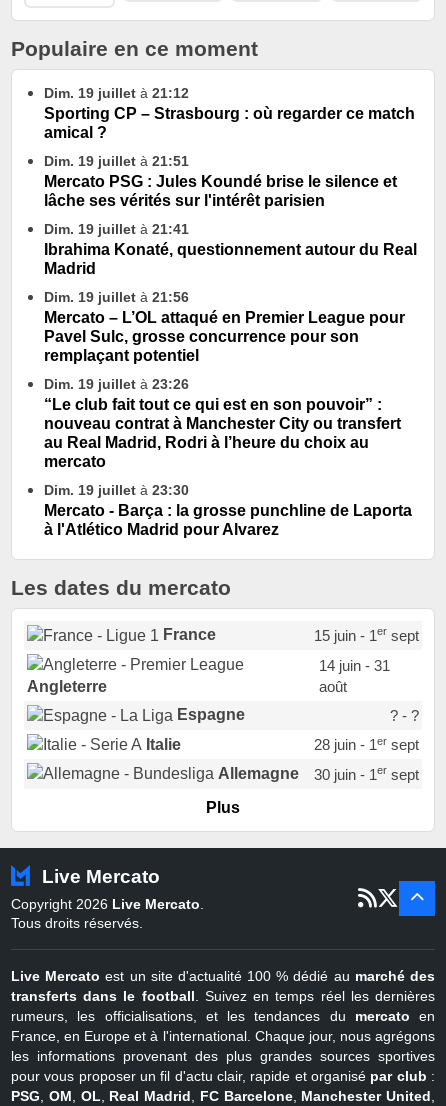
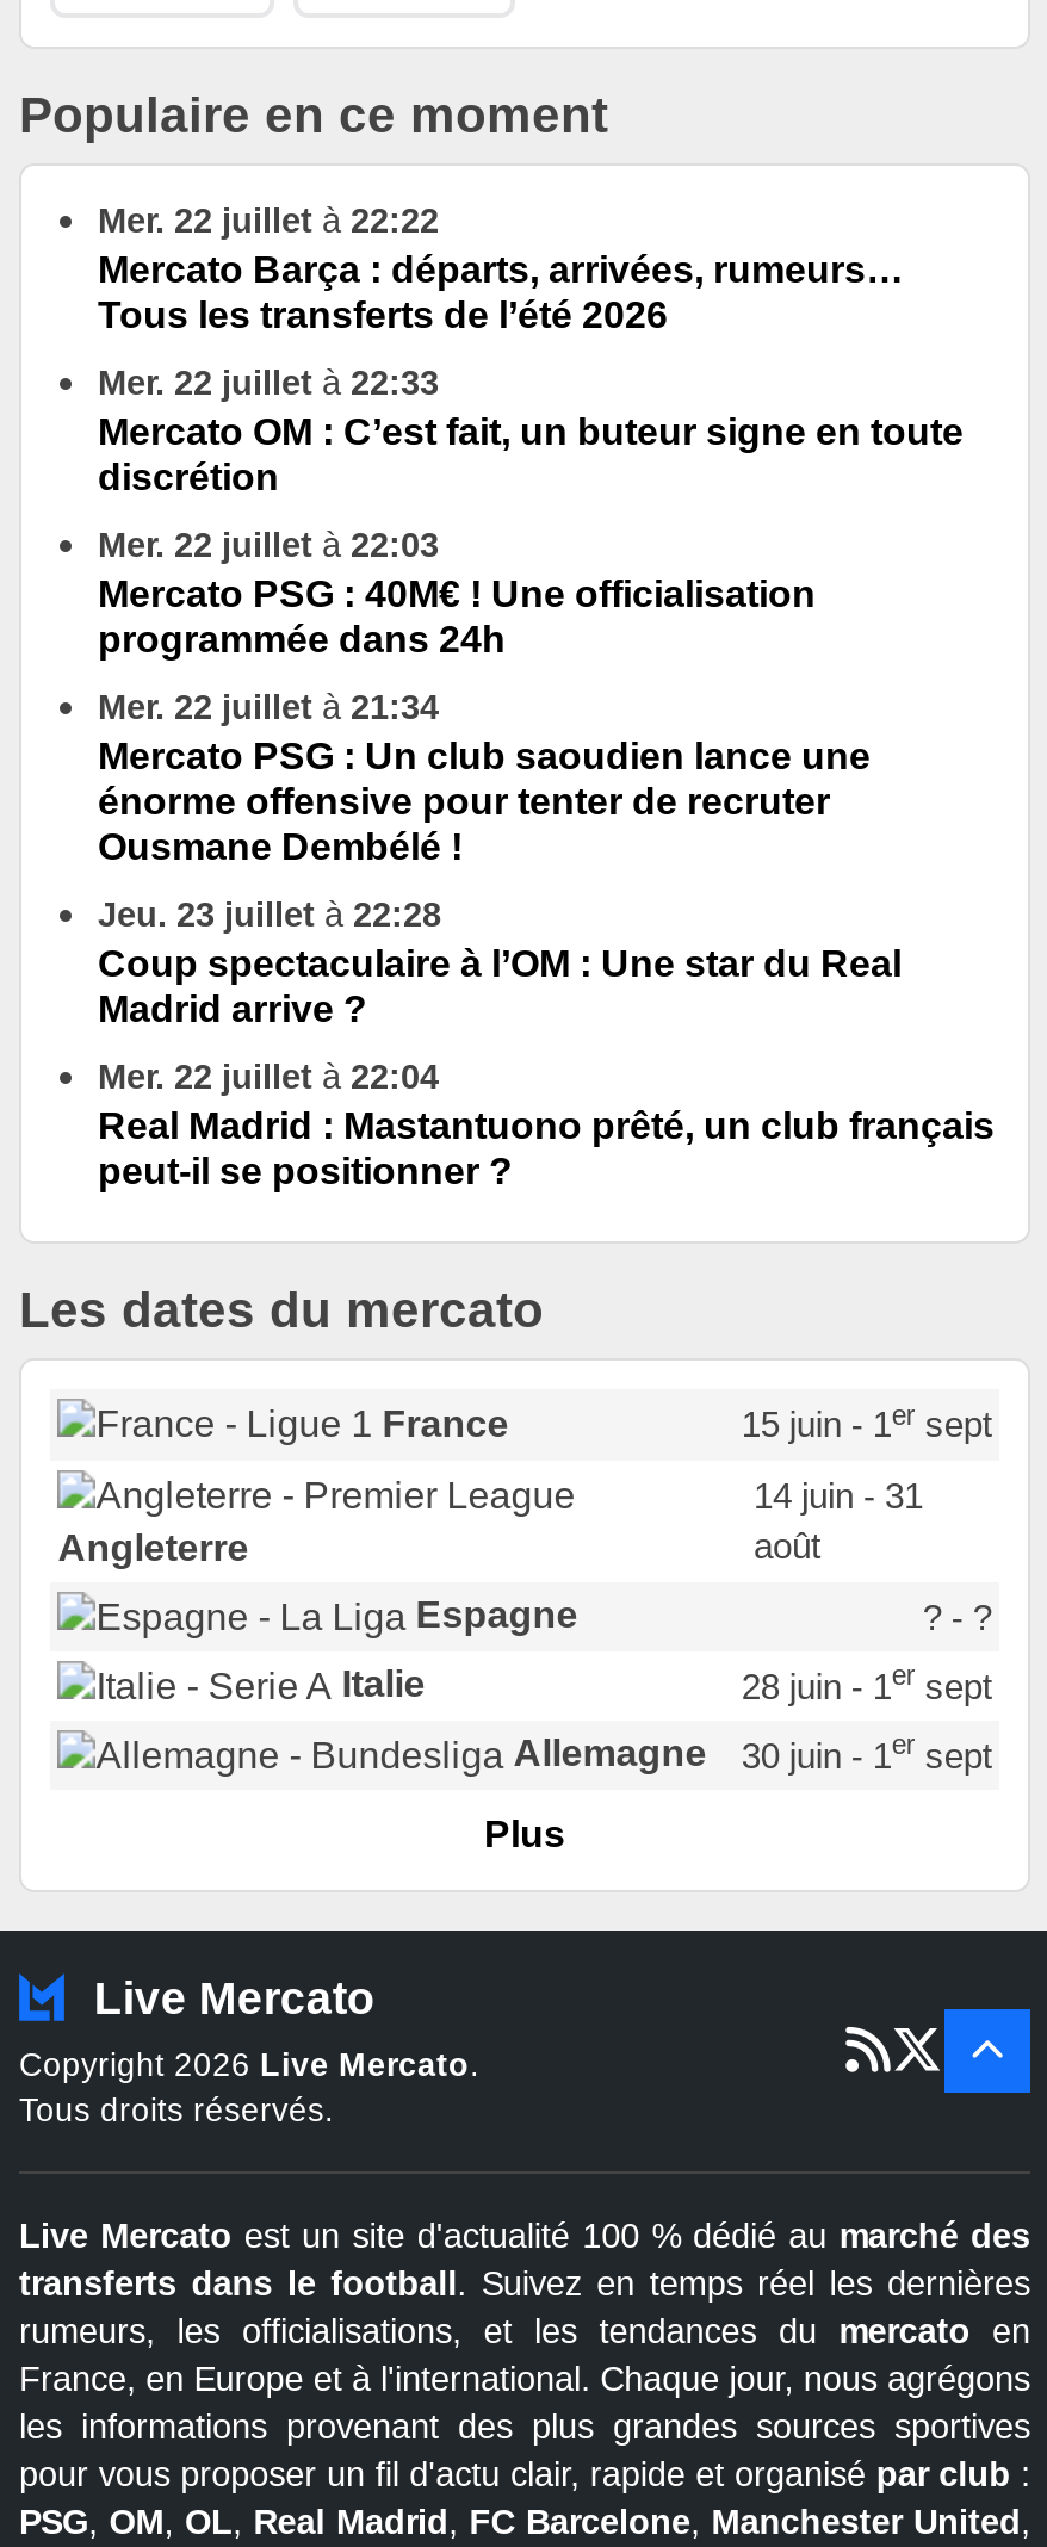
- Dim. 19 juillet à 21:12
- Sporting CP – Strasbourg : où regarder ce match
- amical ?
+ Mer. 22 juillet à 22:22
+ Mercato Barça : départs, arrivées, rumeurs…
+ Tous les transferts de l’été 2026

- Dim. 19 juillet à 21:51
- Mercato PSG : Jules Koundé brise le silence et
- lâche ses vérités sur l'intérêt parisien
+ Mer. 22 juillet à 22:33
+ Mercato OM : C’est fait, un buteur signe en toute
+ discrétion

- Dim. 19 juillet à 21:41
- Ibrahima Konaté, questionnement autour du Real
- Madrid
+ Mer. 22 juillet à 22:03
+ Mercato PSG : 40M€ ! Une officialisation
+ programmée dans 24h

- Dim. 19 juillet à 21:56
- Mercato – L’OL attaqué en Premier League pour
- Pavel Sulc, grosse concurrence pour son
- remplaçant potentiel
+ Mer. 22 juillet à 21:34
+ Mercato PSG : Un club saoudien lance une
+ énorme offensive pour tenter de recruter
+ Ousmane Dembélé !

- Dim. 19 juillet à 23:26
- “Le club fait tout ce qui est en son pouvoir” :
- nouveau contrat à Manchester City ou transfert
- au Real Madrid, Rodri à l’heure du choix au
- mercato
+ Jeu. 23 juillet à 22:28
+ Coup spectaculaire à l’OM : Une star du Real
+ Madrid arrive ?

- Dim. 19 juillet à 23:30
- Mercato - Barça : la grosse punchline de Laporta
- à l'Atlético Madrid pour Alvarez
+ Mer. 22 juillet à 22:04
+ Real Madrid : Mastantuono prêté, un club français
+ peut-il se positionner ?
